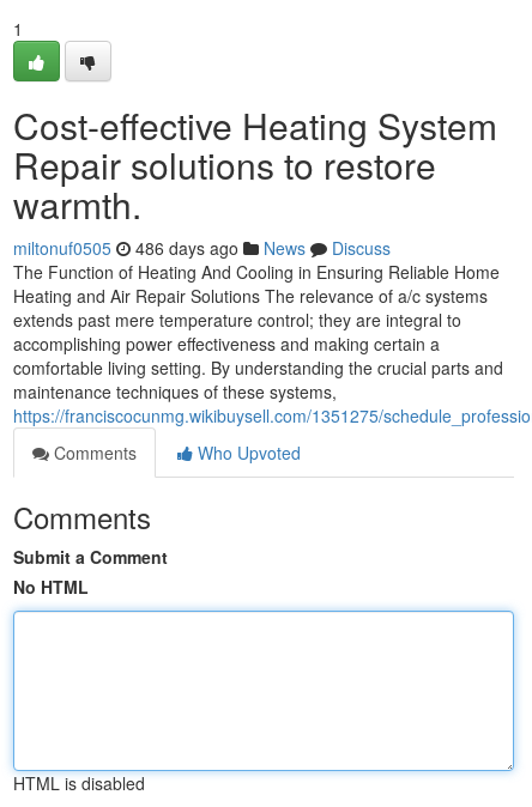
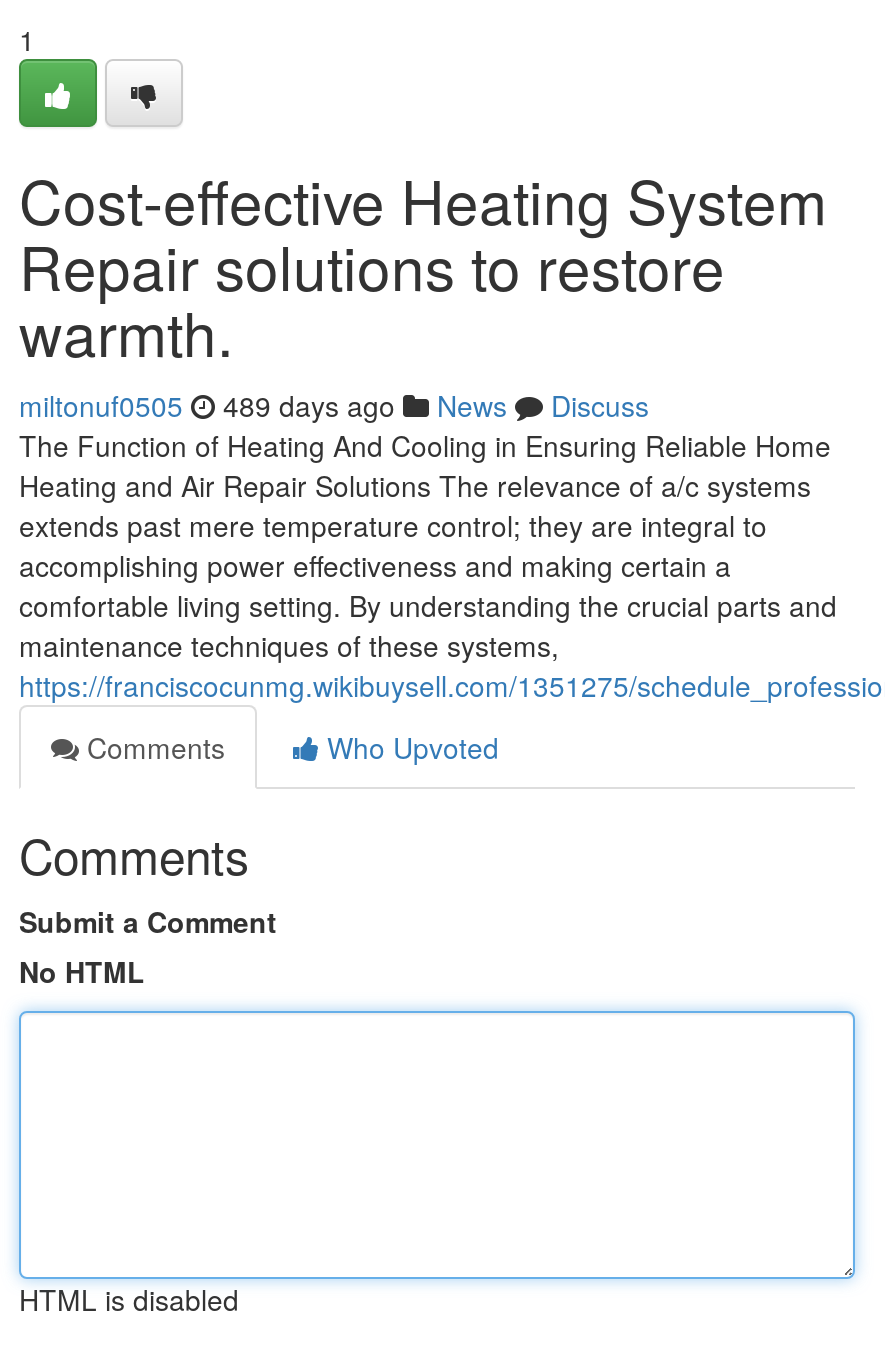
- miltonuf0505 486 days ago News Discuss
+ miltonuf0505 489 days ago News Discuss
